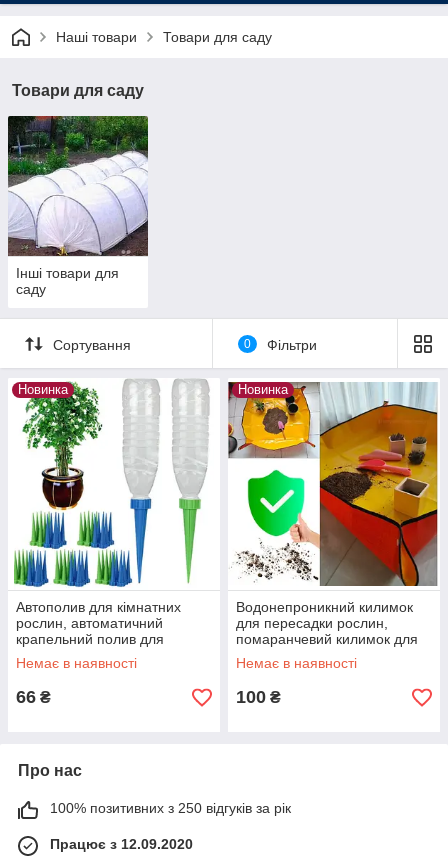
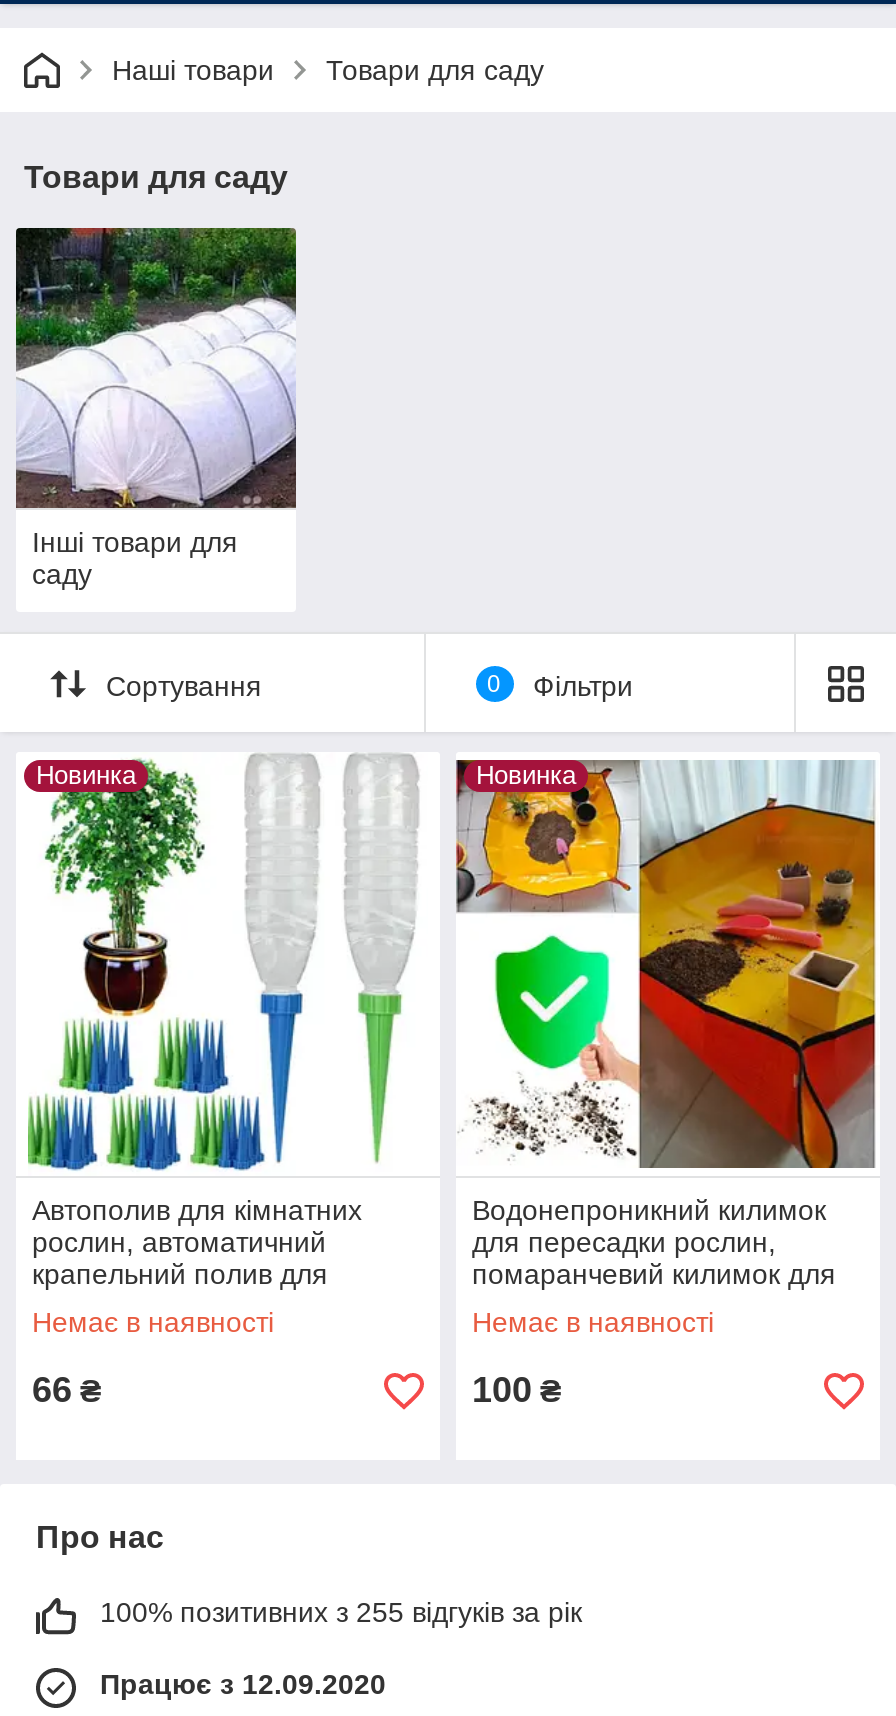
- 100% позитивних з 250 відгуків за рік
+ 100% позитивних з 255 відгуків за рік
